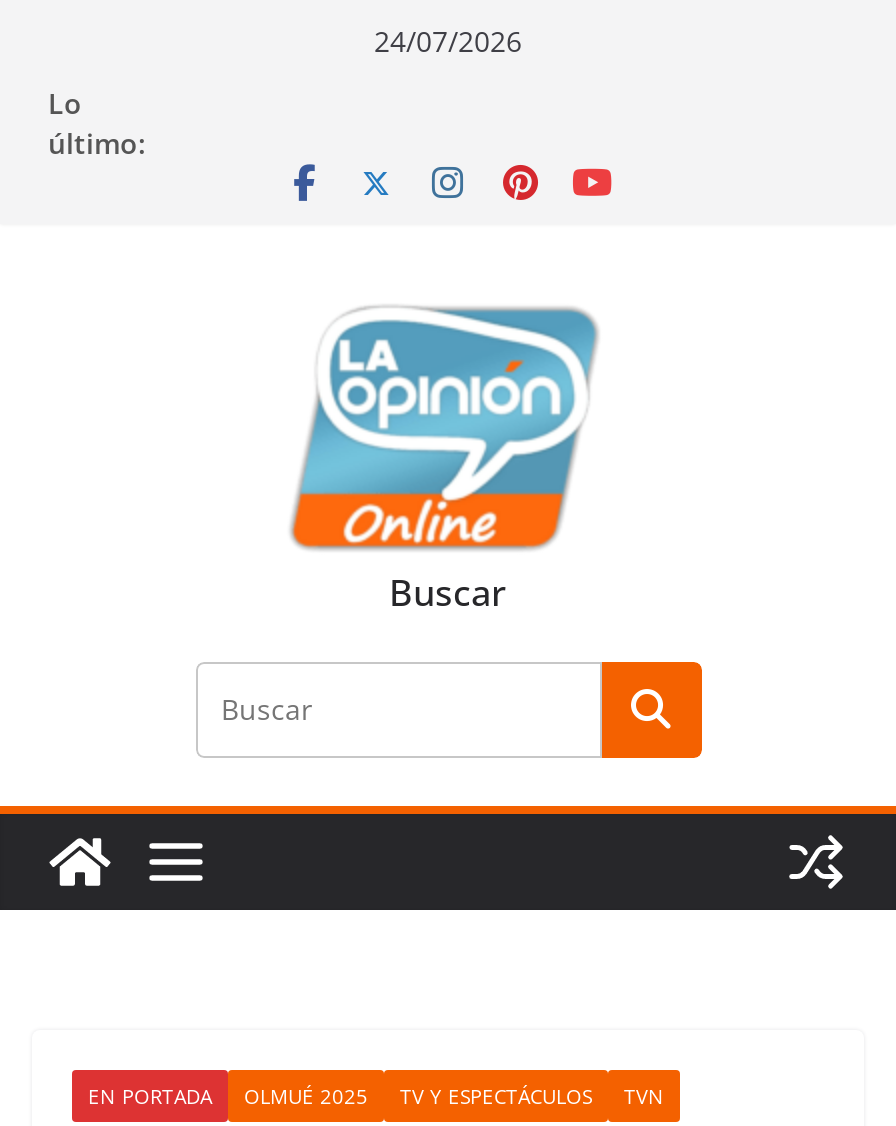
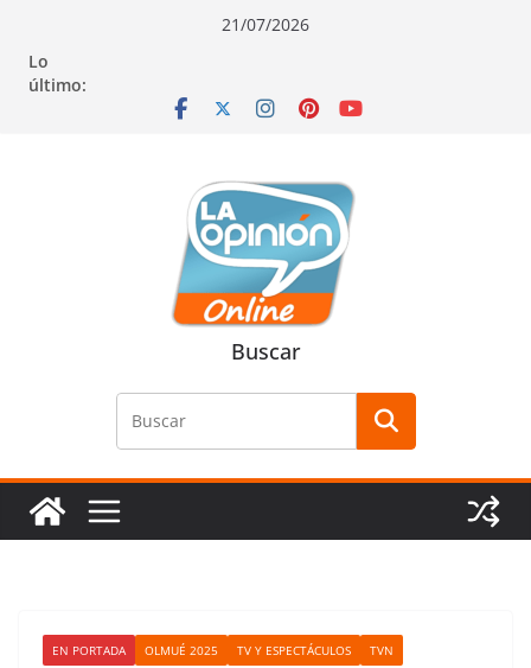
- 24/07/2026
+ 21/07/2026
